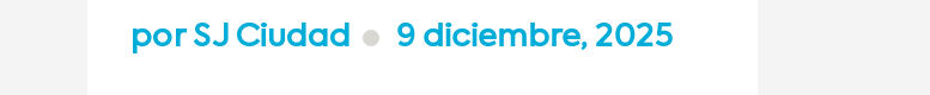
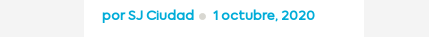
- por SJ Ciudad 9 diciembre, 2025
+ por SJ Ciudad 1 octubre, 2020
